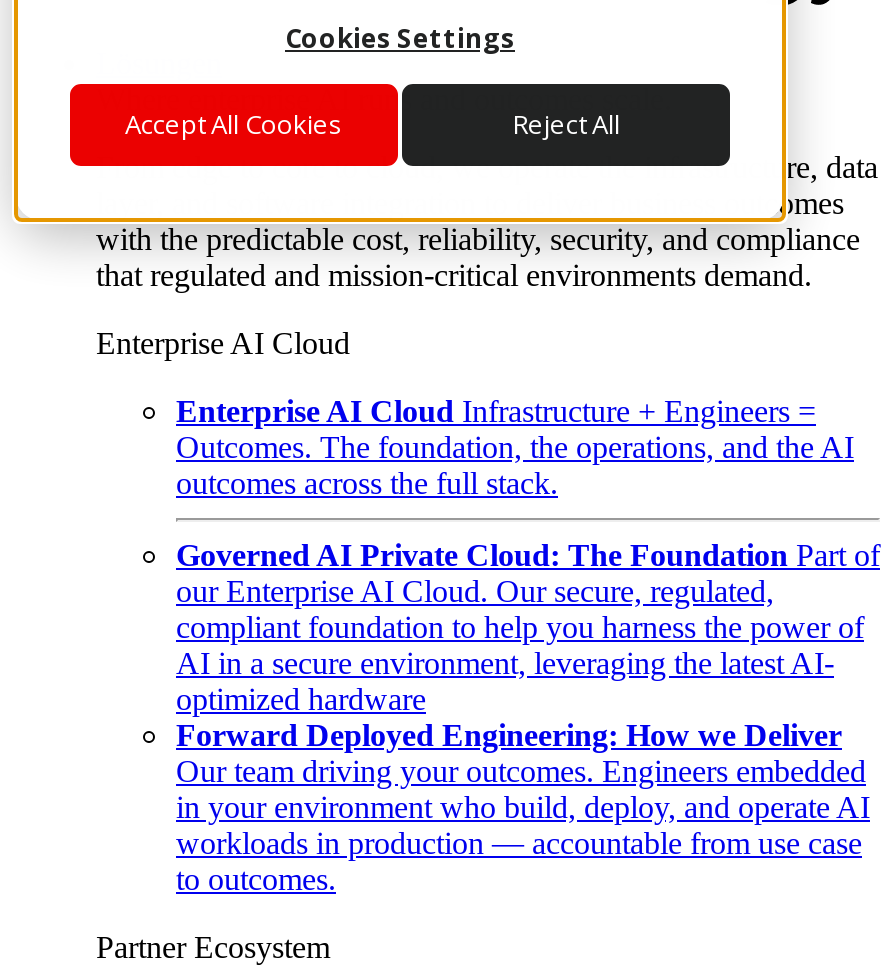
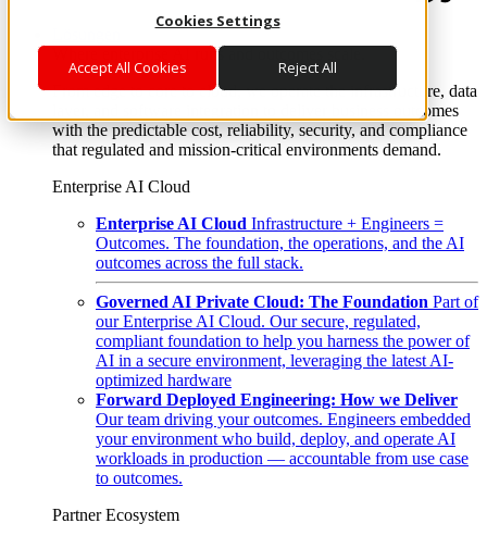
- in your environment who build, deploy, and operate AI
+ your environment who build, deploy, and operate AI
